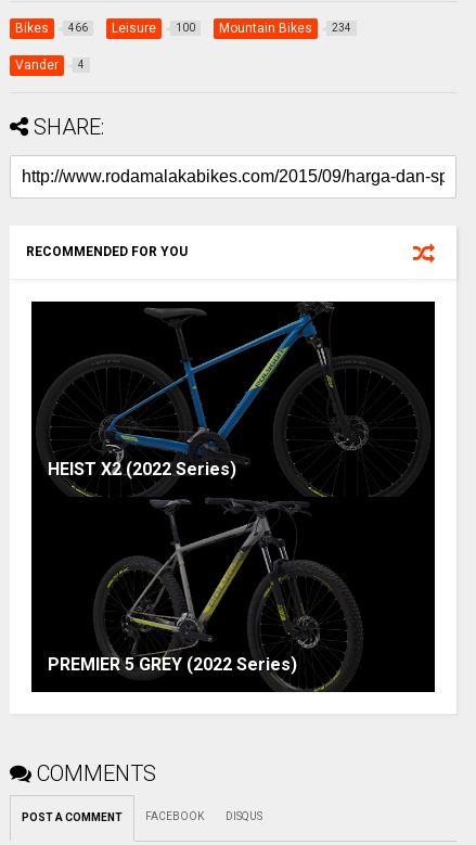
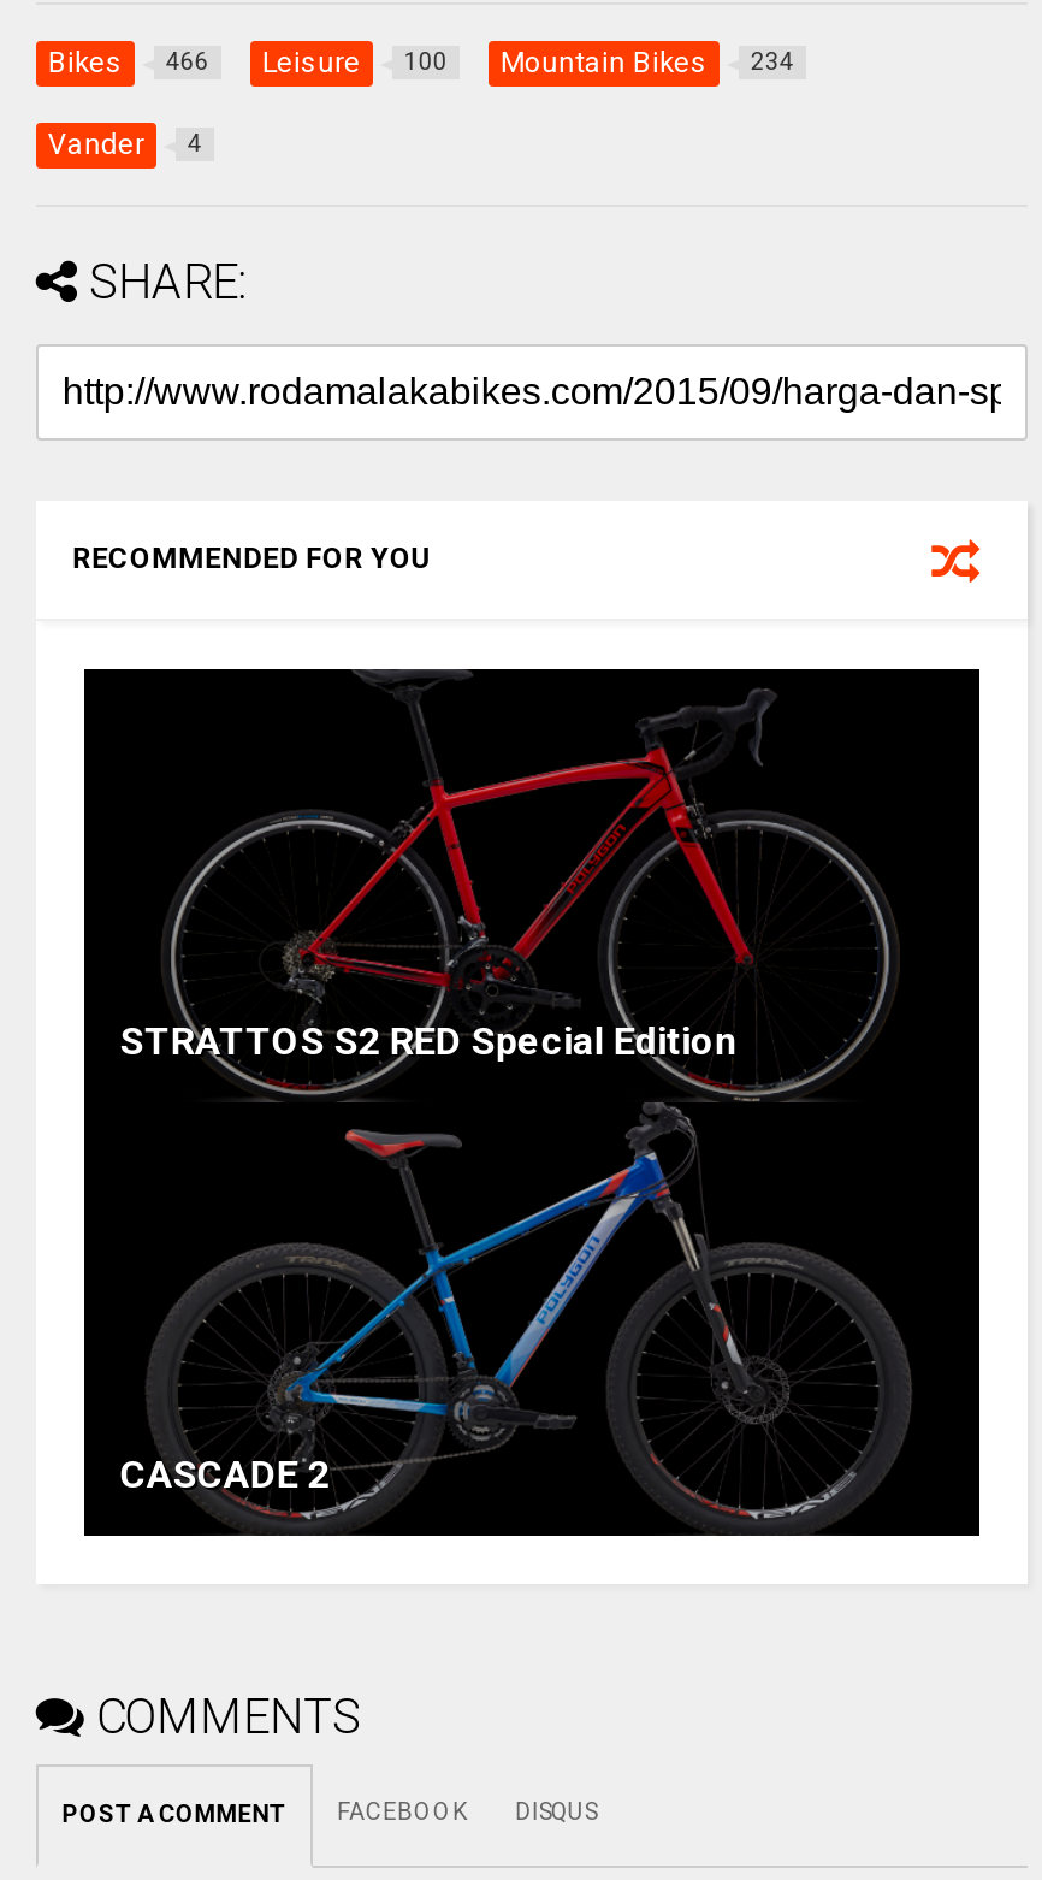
- [image]
- HEIST X2 (2022 Series)
+ [image]
+ STRATTOS S2 RED Special Edition

- PREMIER 5 GREY (2022 Series)
+ CASCADE 2
